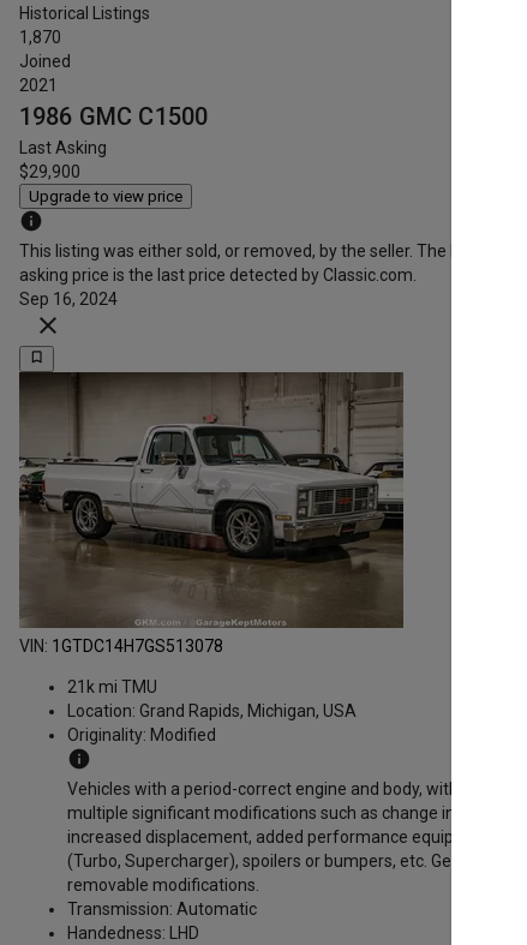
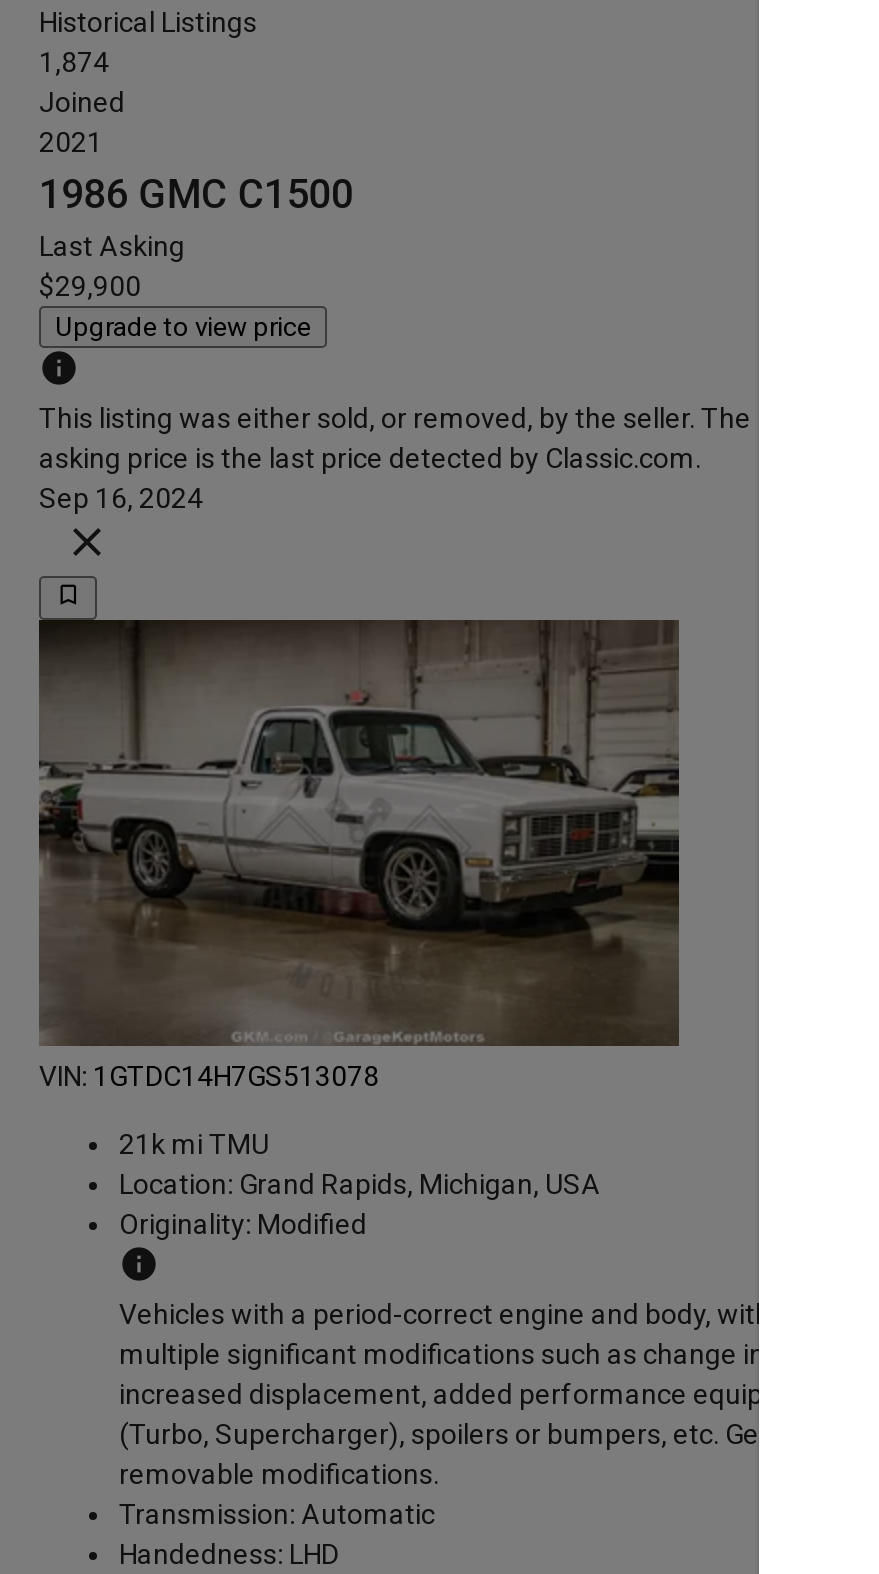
- 1,870
+ 1,874
